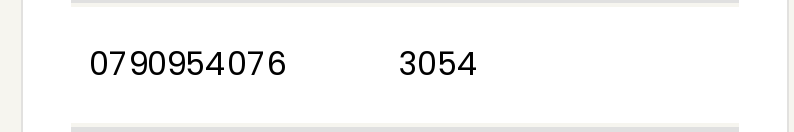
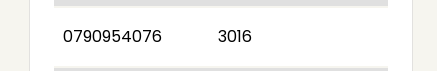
- 3054
+ 3016
